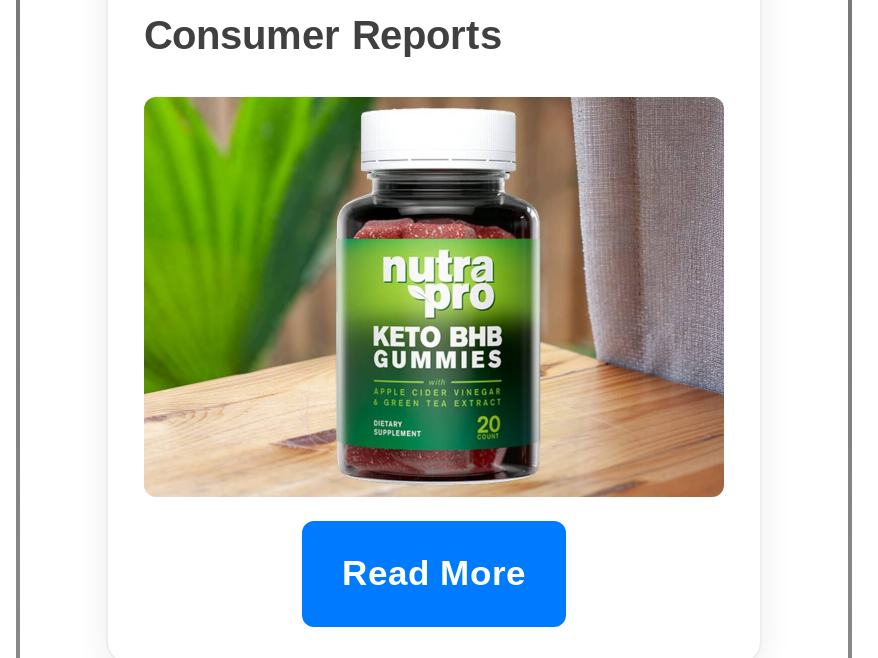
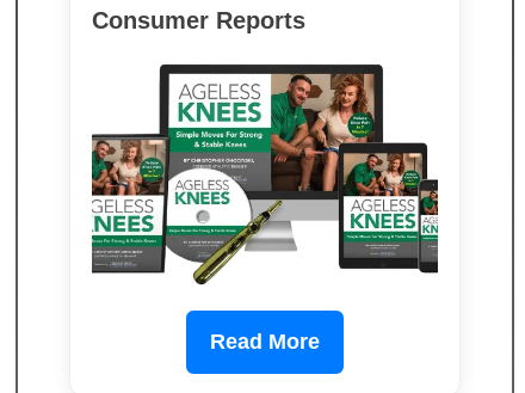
- [image]
+ [image]
